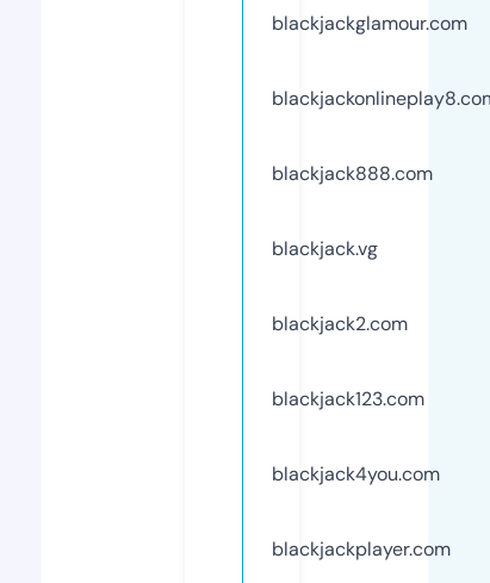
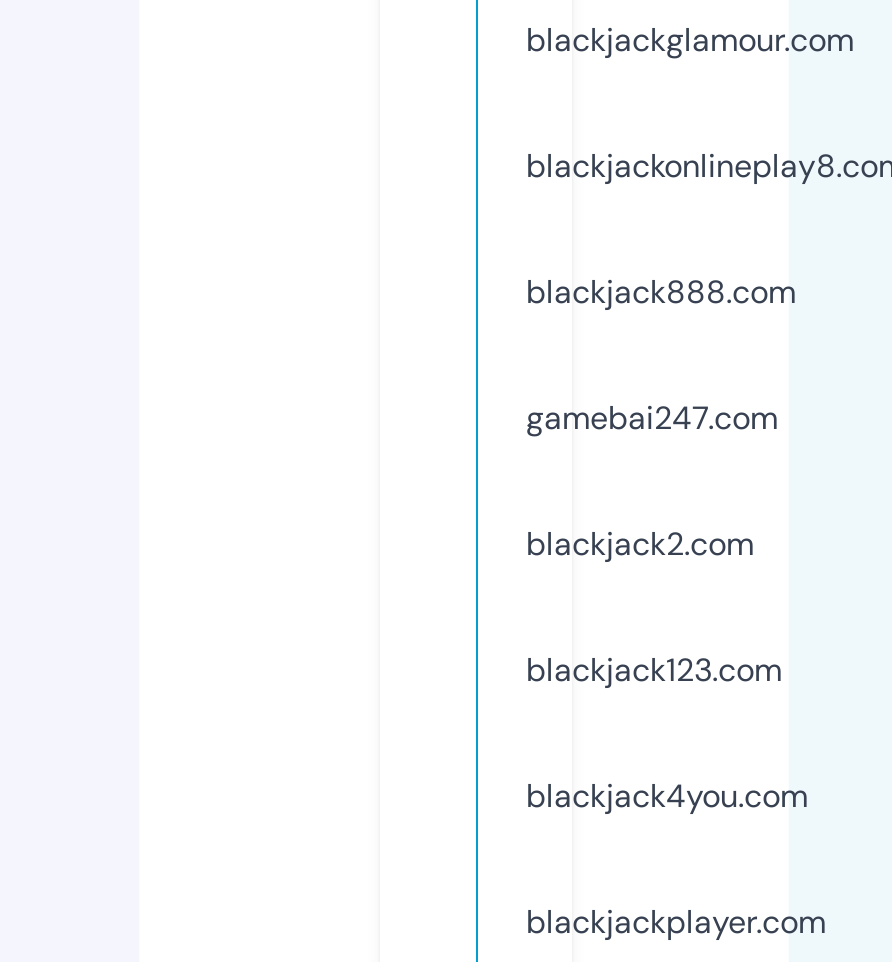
- blackjack.vg
+ gamebai247.com
